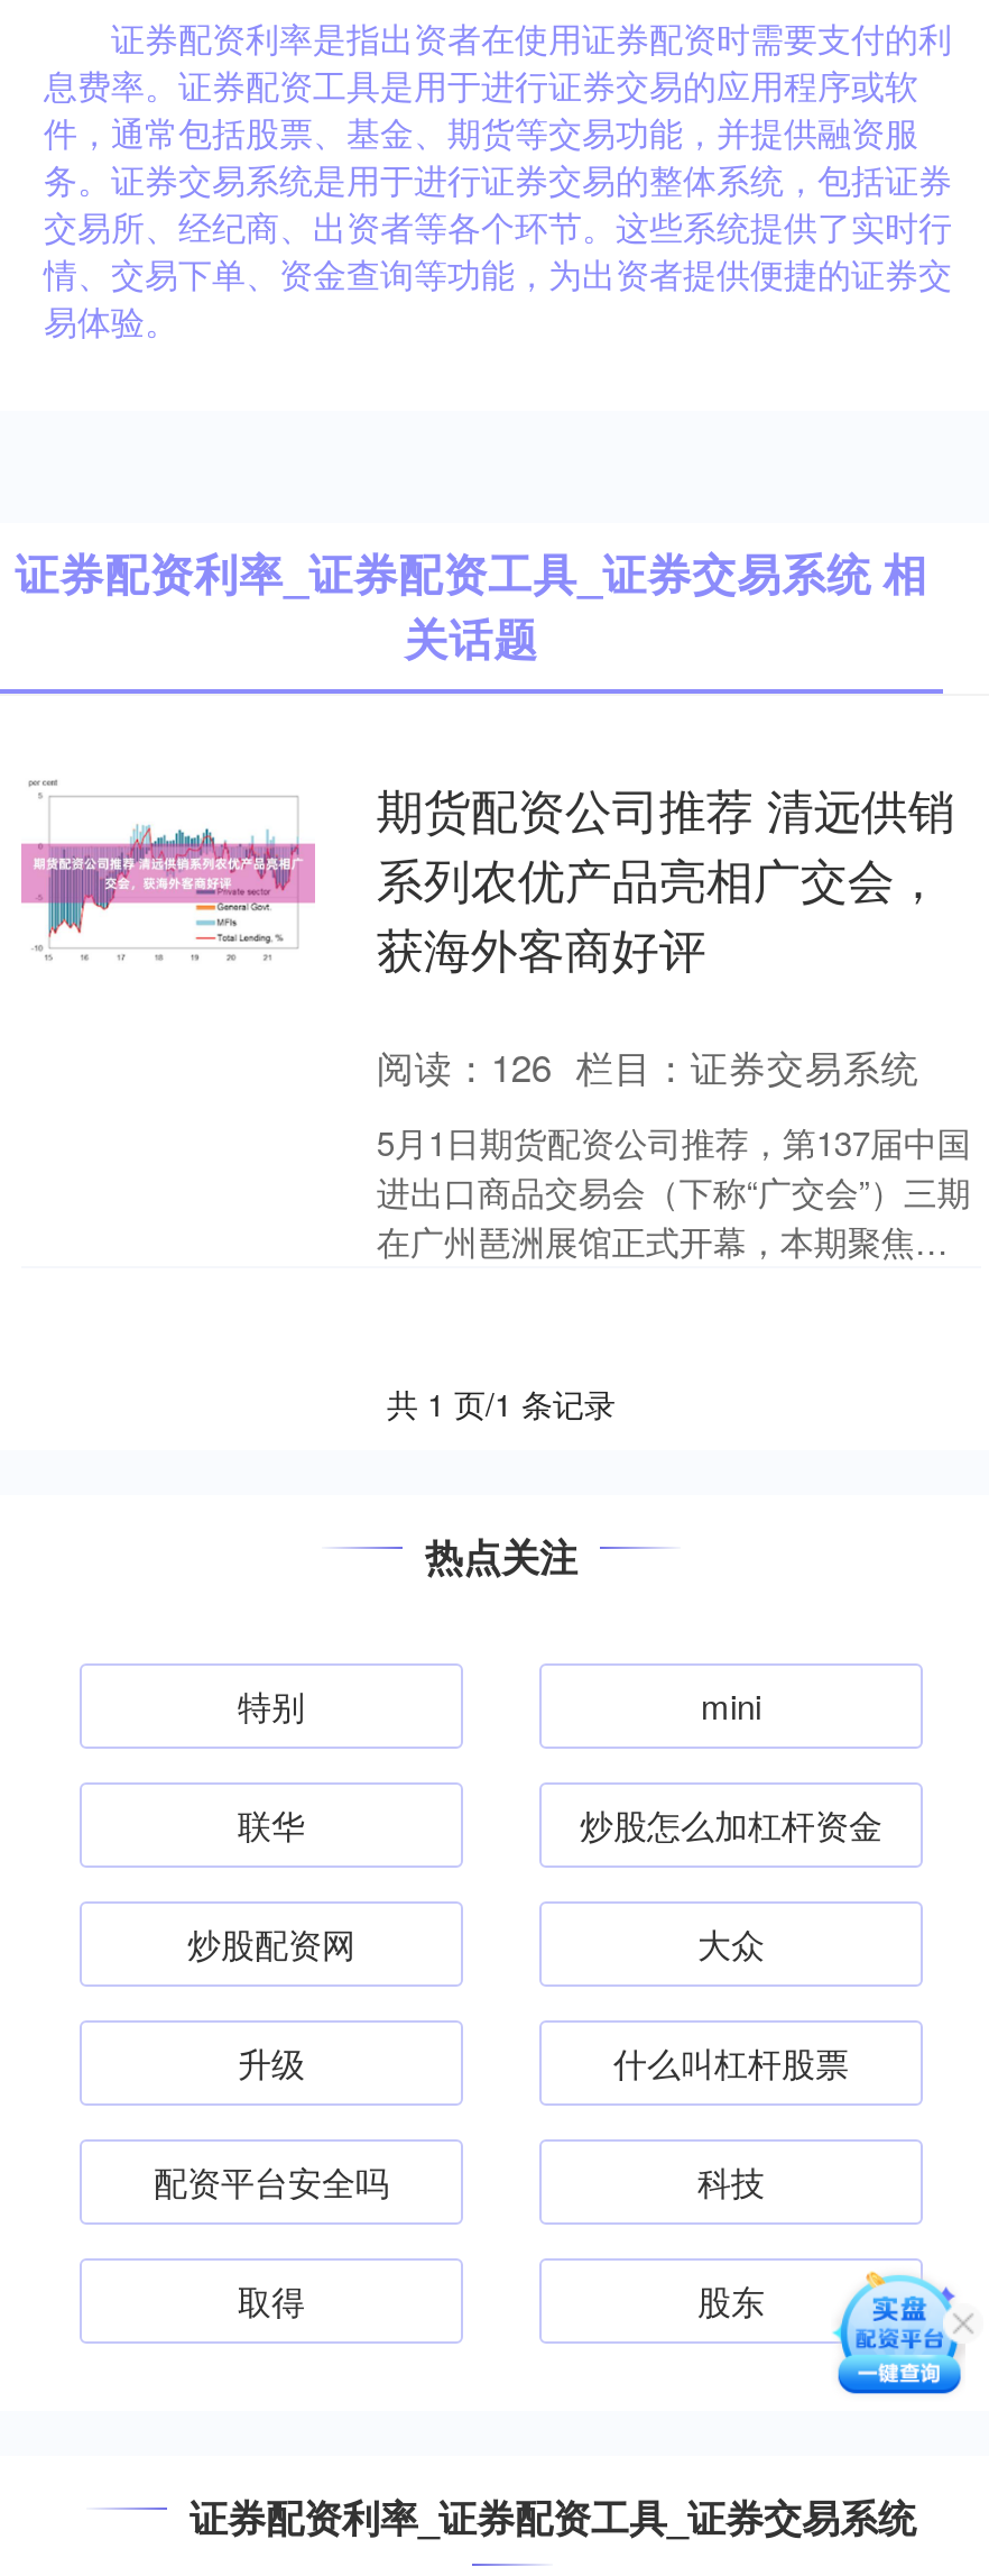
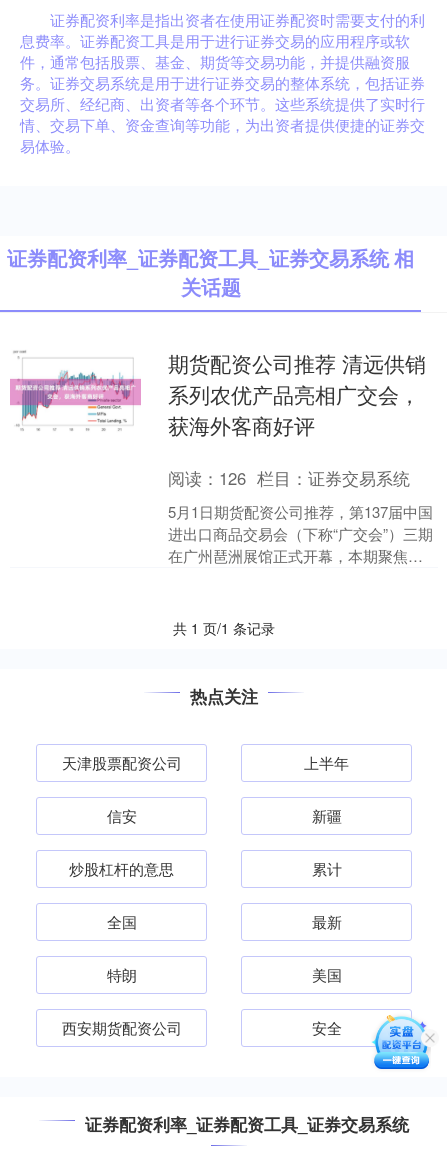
- 特别
- mini
+ 天津股票配资公司
+ 上半年

- 联华
- 炒股怎么加杠杆资金
+ 信安
+ 新疆

- 炒股配资网
- 大众
+ 炒股杠杆的意思
+ 累计

- 升级
- 什么叫杠杆股票
+ 全国
+ 最新

- 配资平台安全吗
- 科技
+ 特朗
+ 美国

- 取得
- 股东
+ 西安期货配资公司
+ 安全
